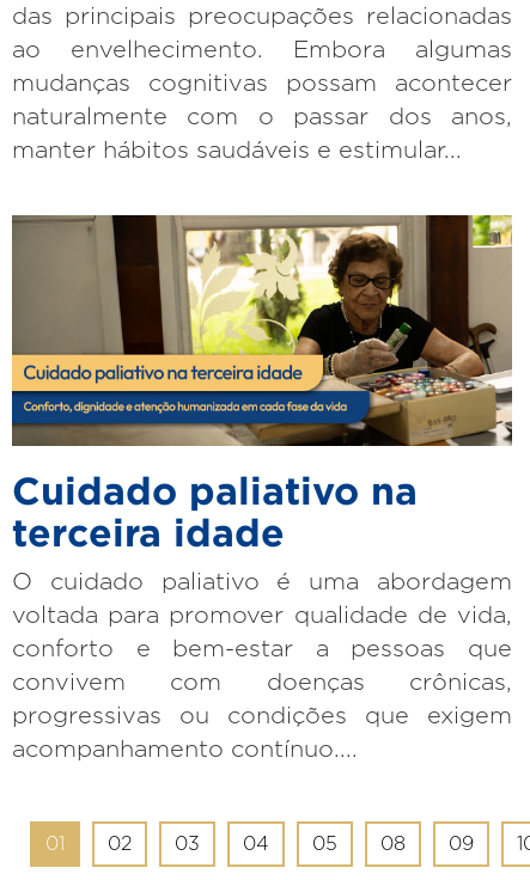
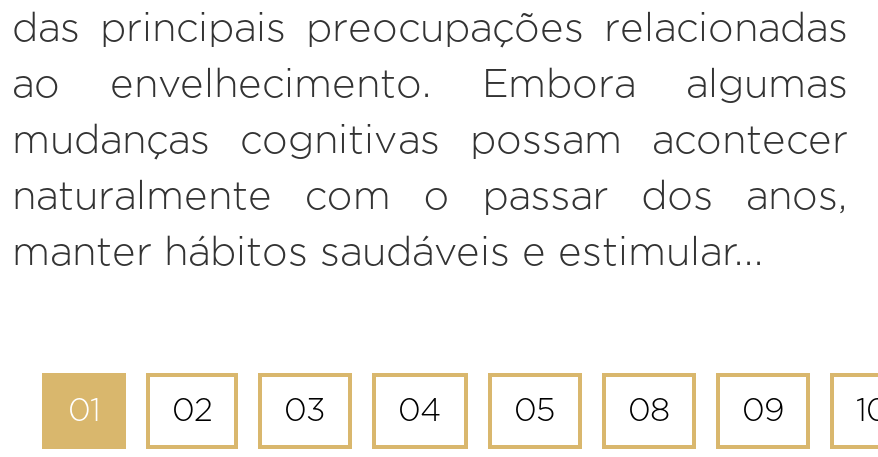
- [image]
- Cuidado paliativo na
- terceira idade
- O cuidado paliativo é uma abordagem
- voltada para promover qualidade de vida,
- conforto e bem-estar a pessoas que
- convivem com doenças crônicas,
- progressivas ou condições que exigem
- acompanhamento contínuo....
